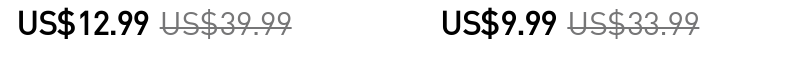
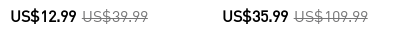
- US$9.99 US$33.99
+ US$35.99 US$109.99
